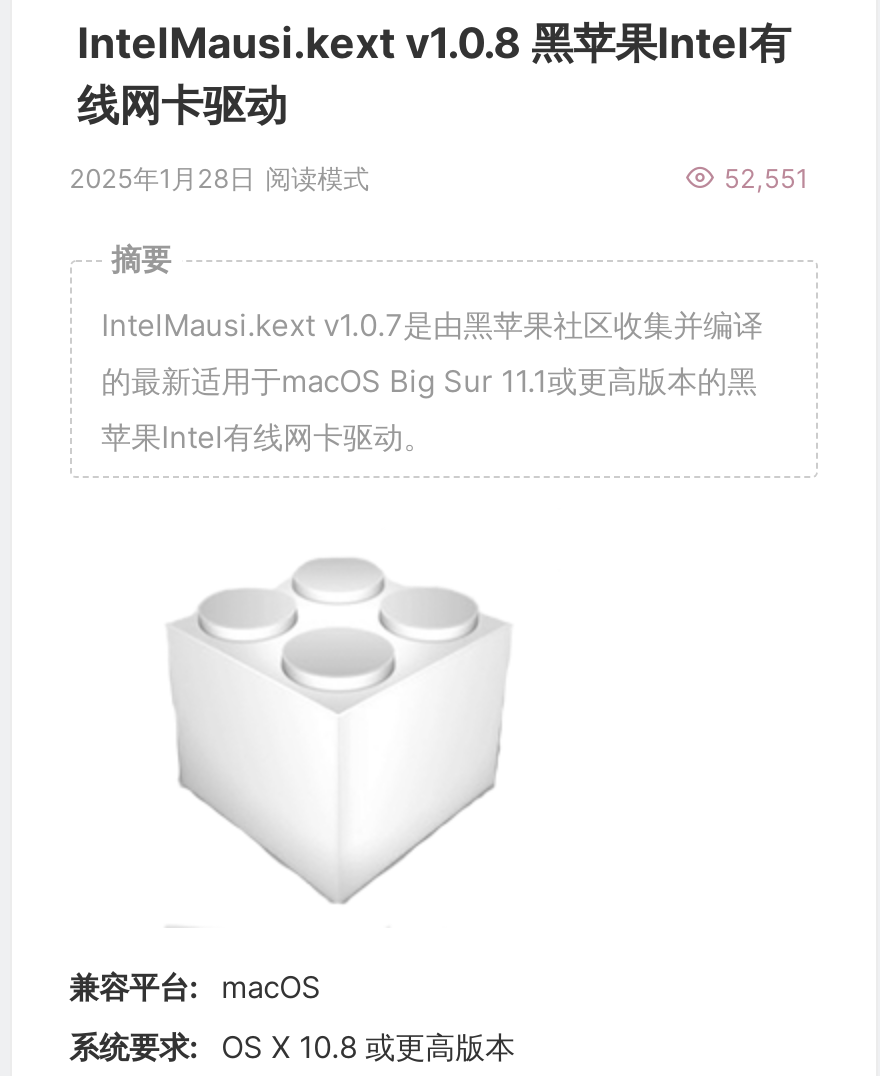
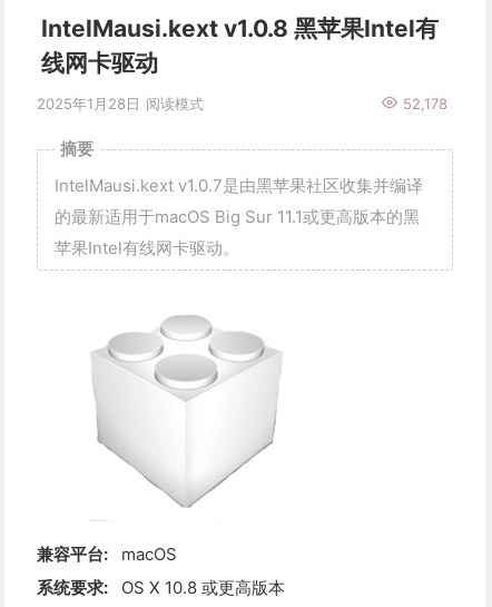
- 52,551
+ 52,178
